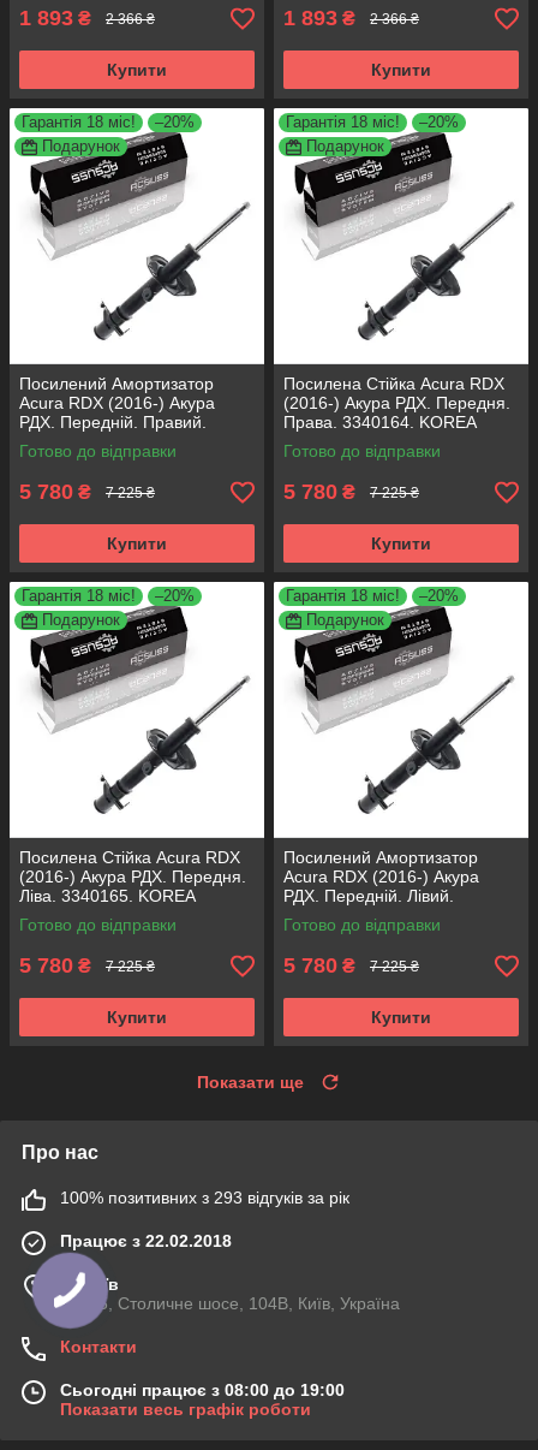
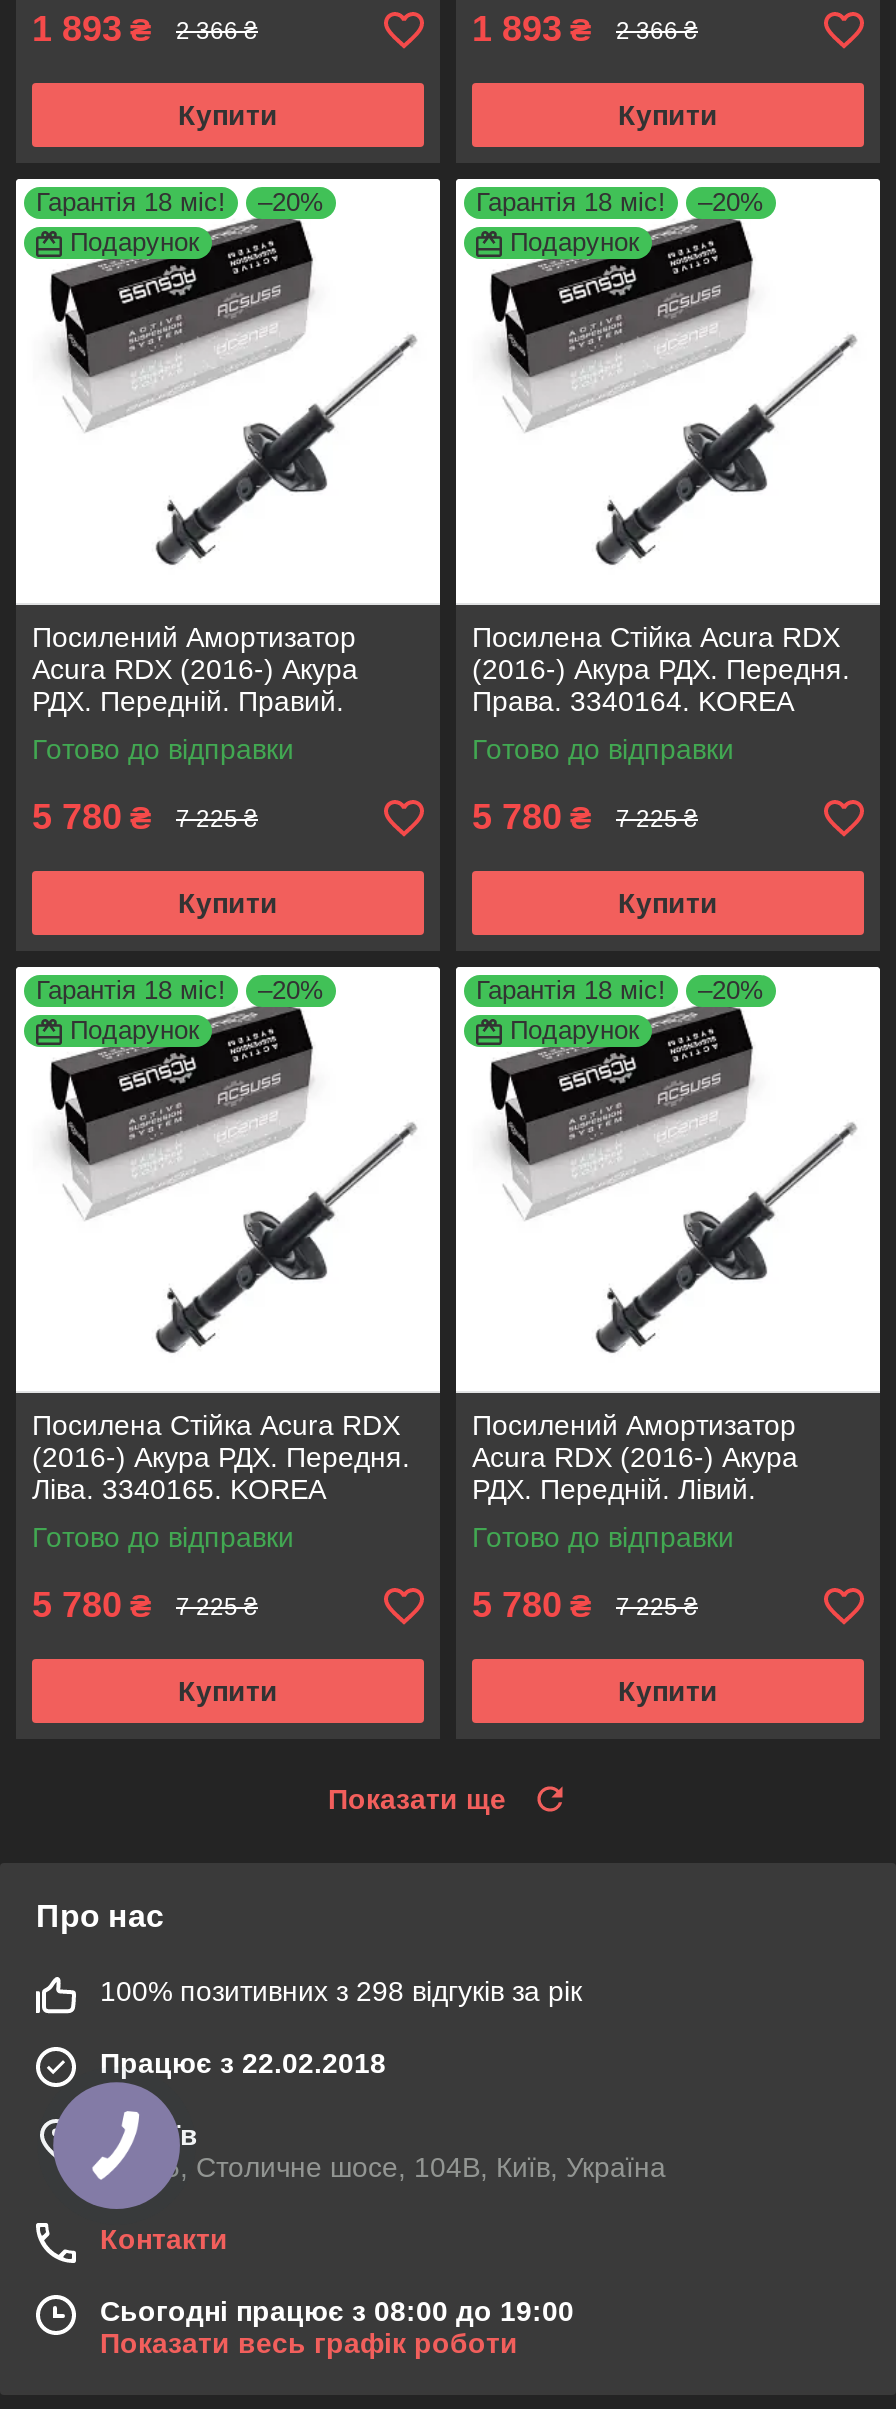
- 100% позитивних з 293 відгуків за рік
+ 100% позитивних з 298 відгуків за рік
